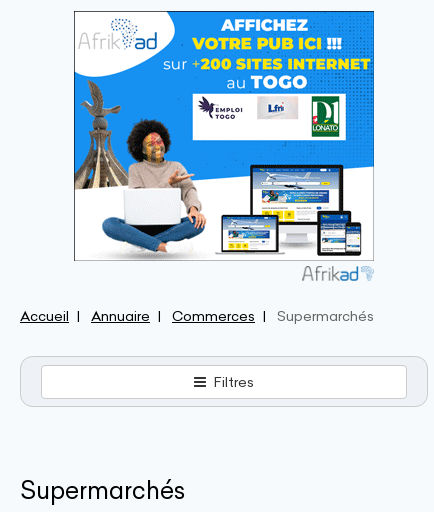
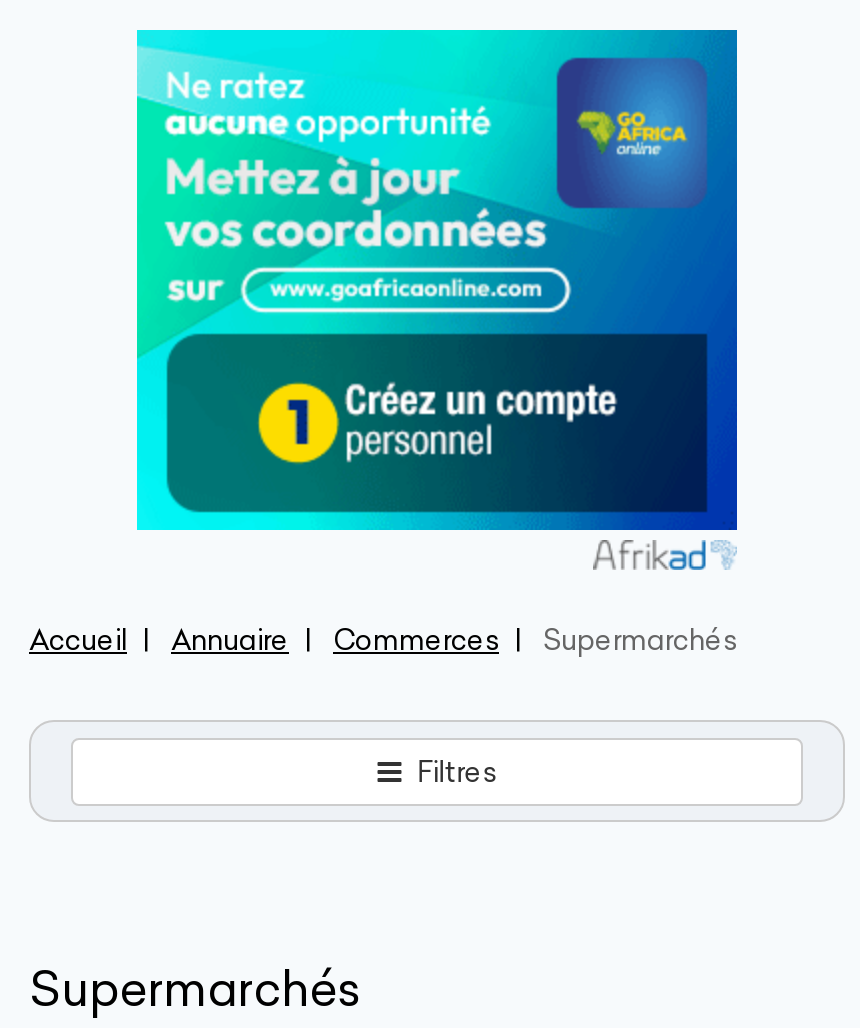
- [image]
+ [image]
